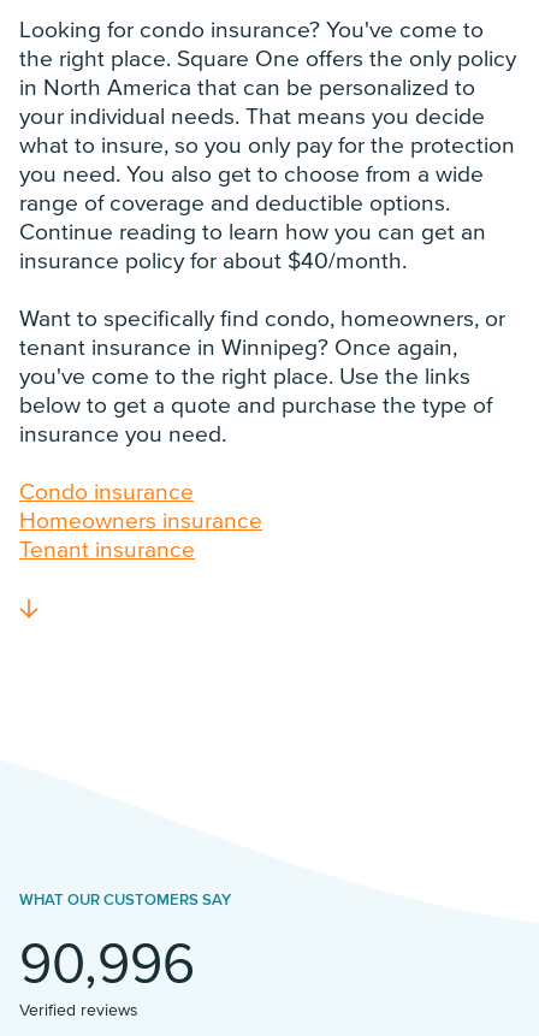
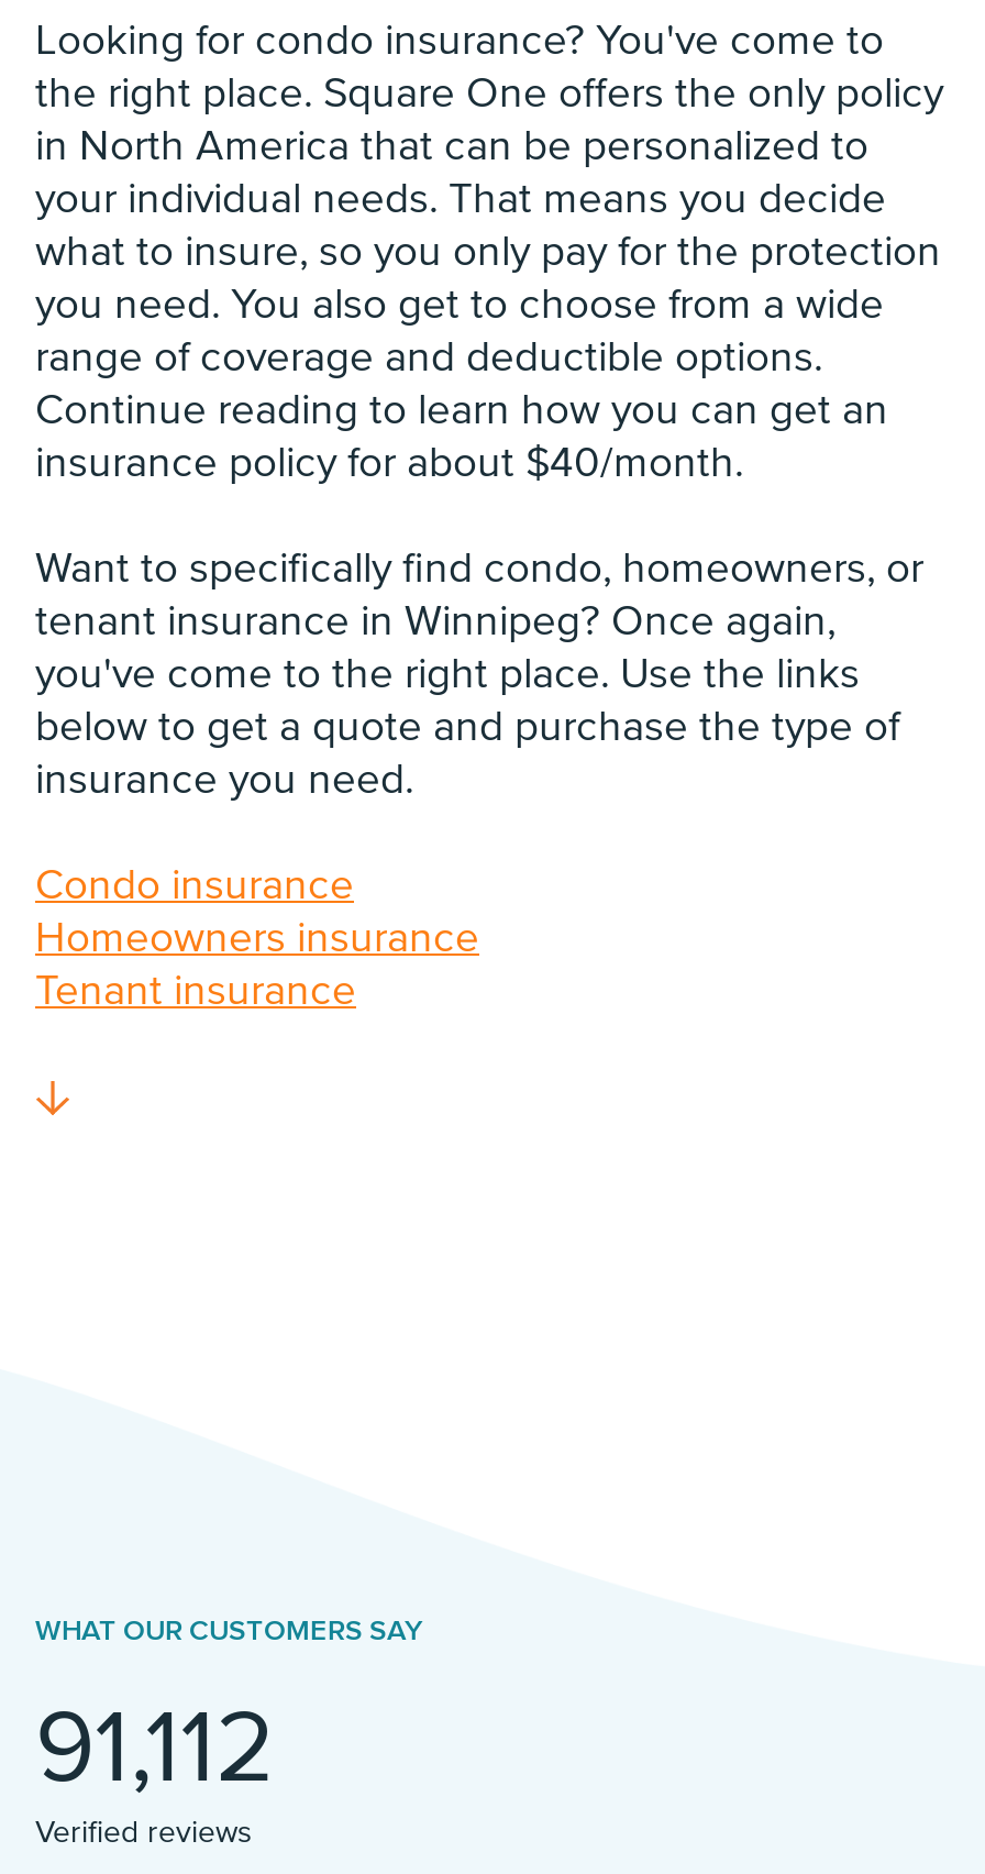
- 90,996
+ 91,112
